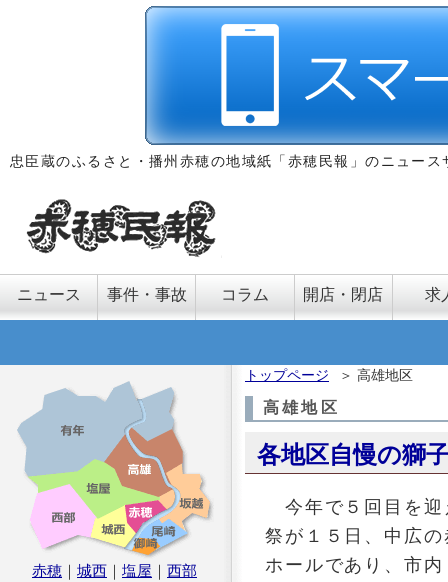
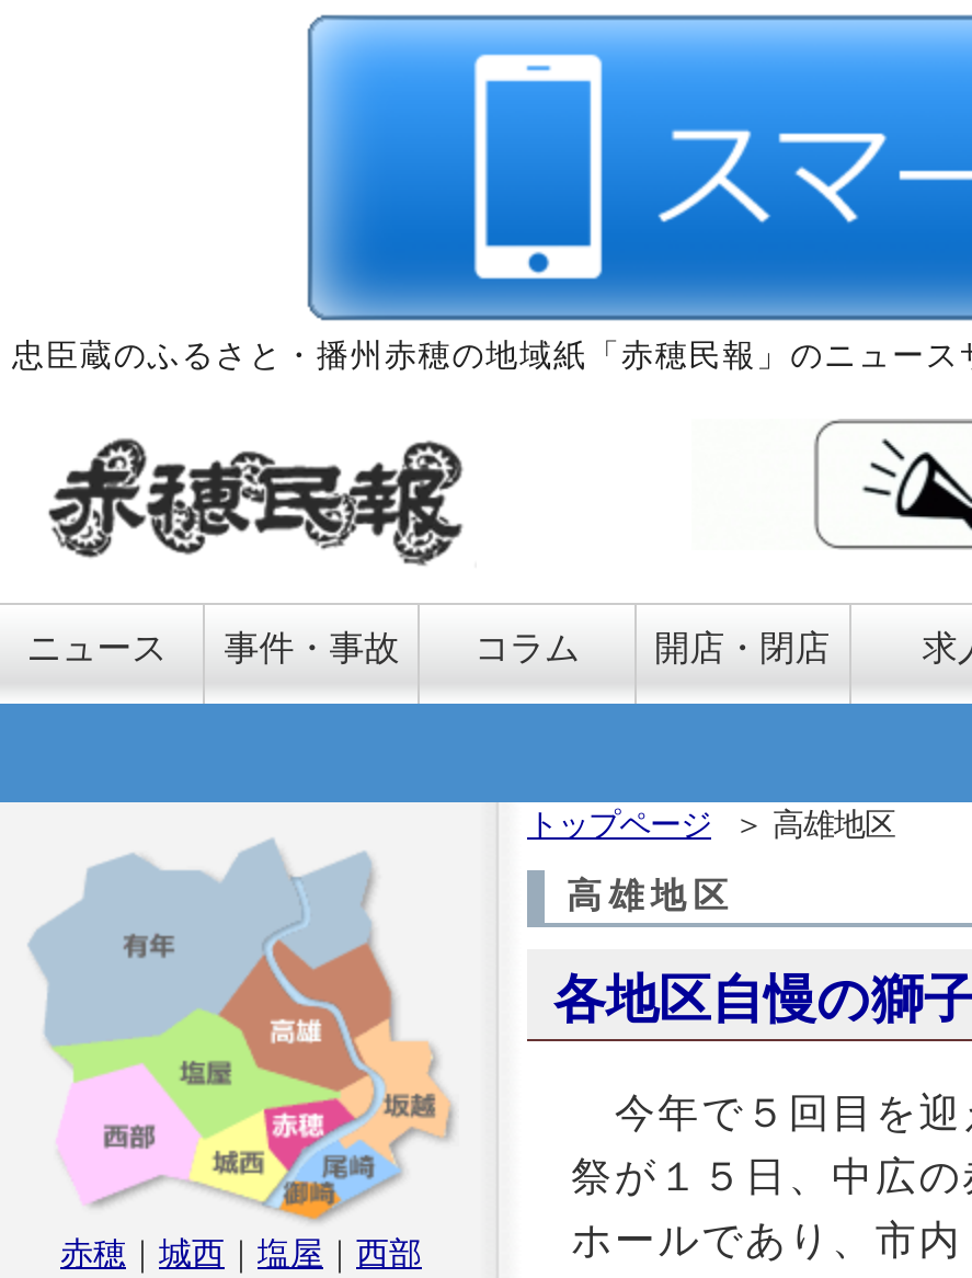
+ [image]
